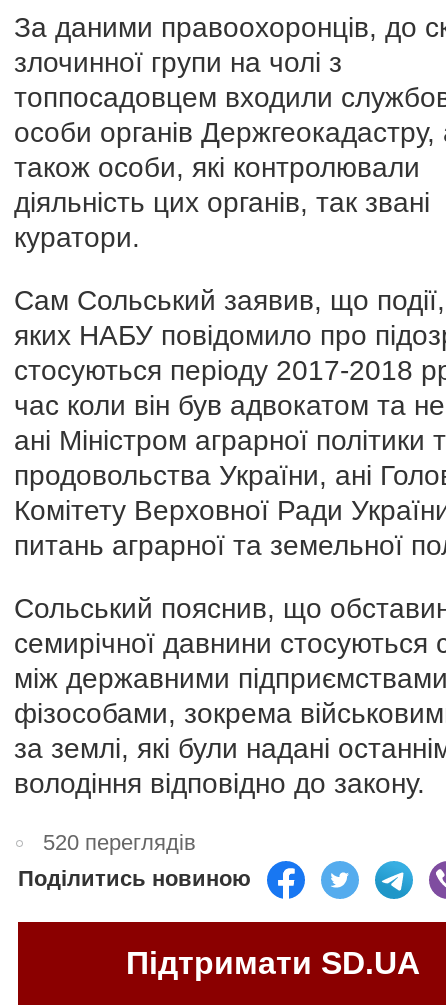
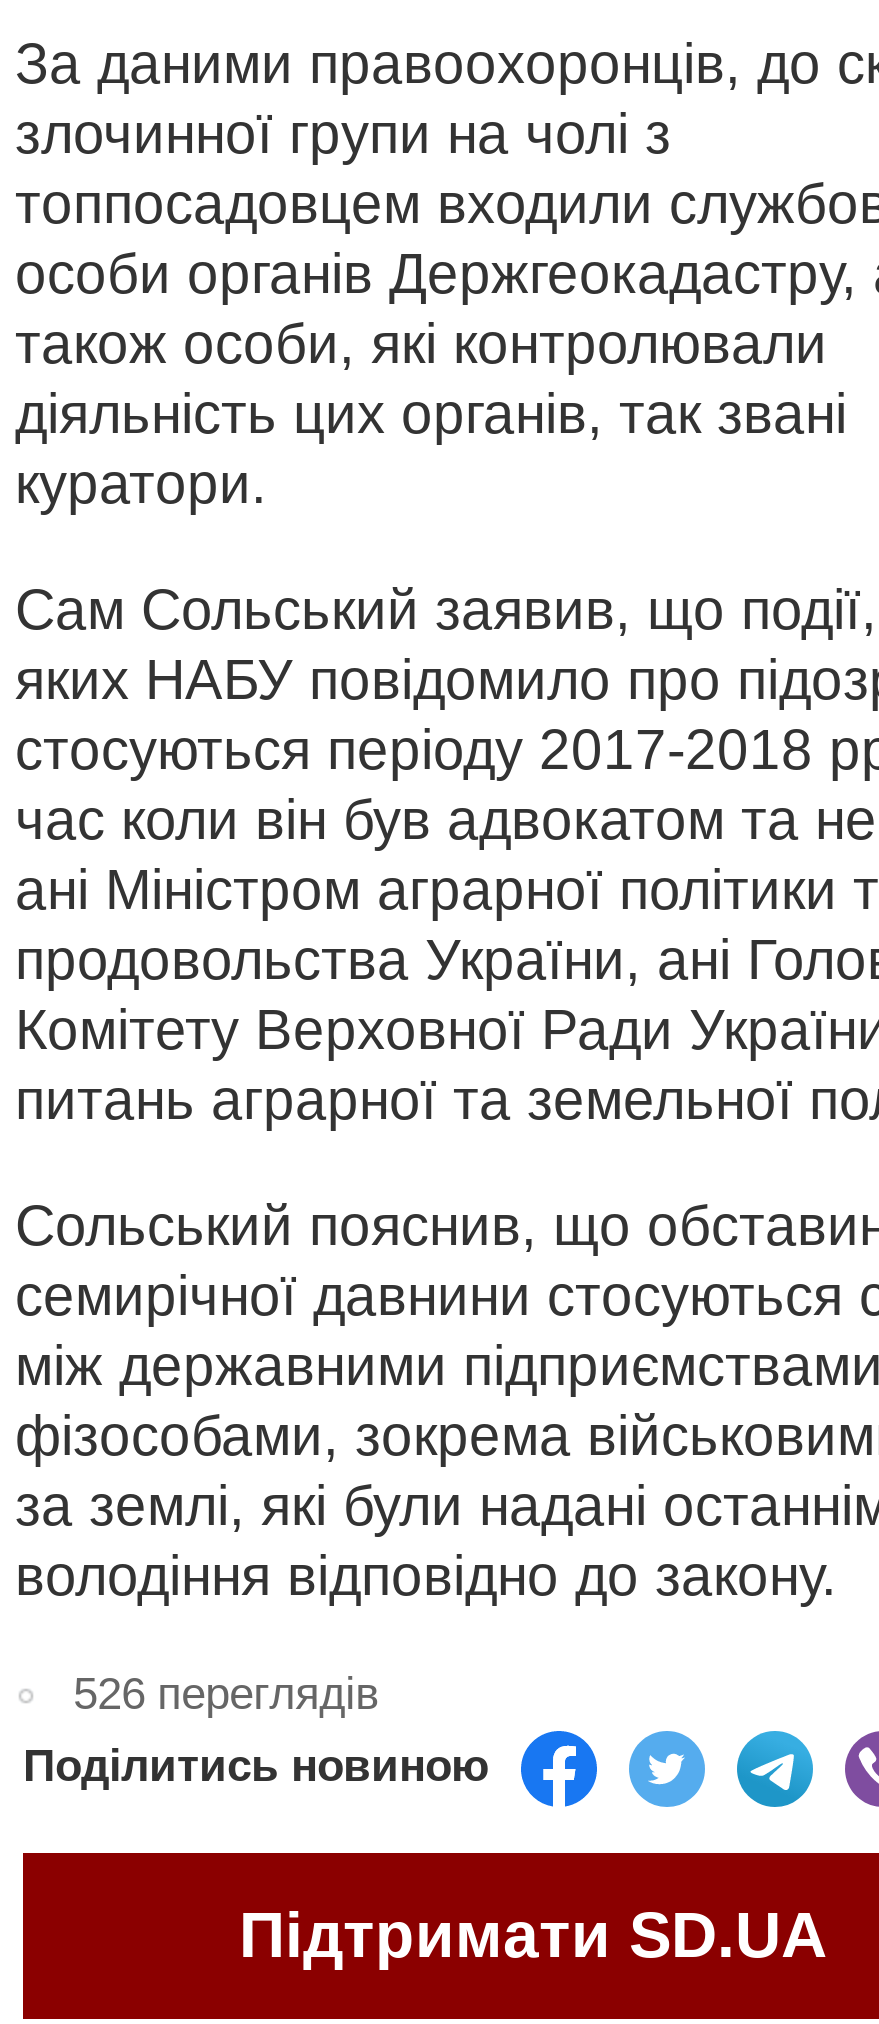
- 520 переглядів
+ 526 переглядів
